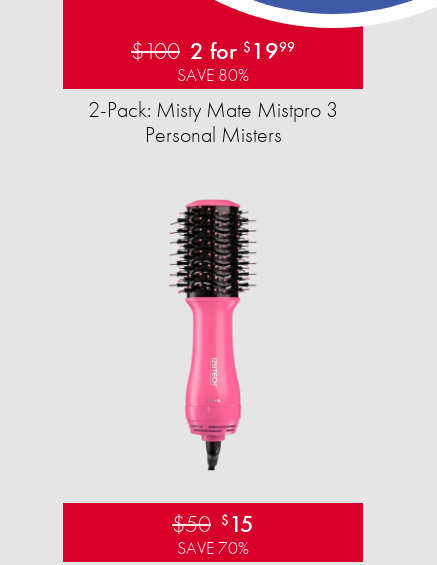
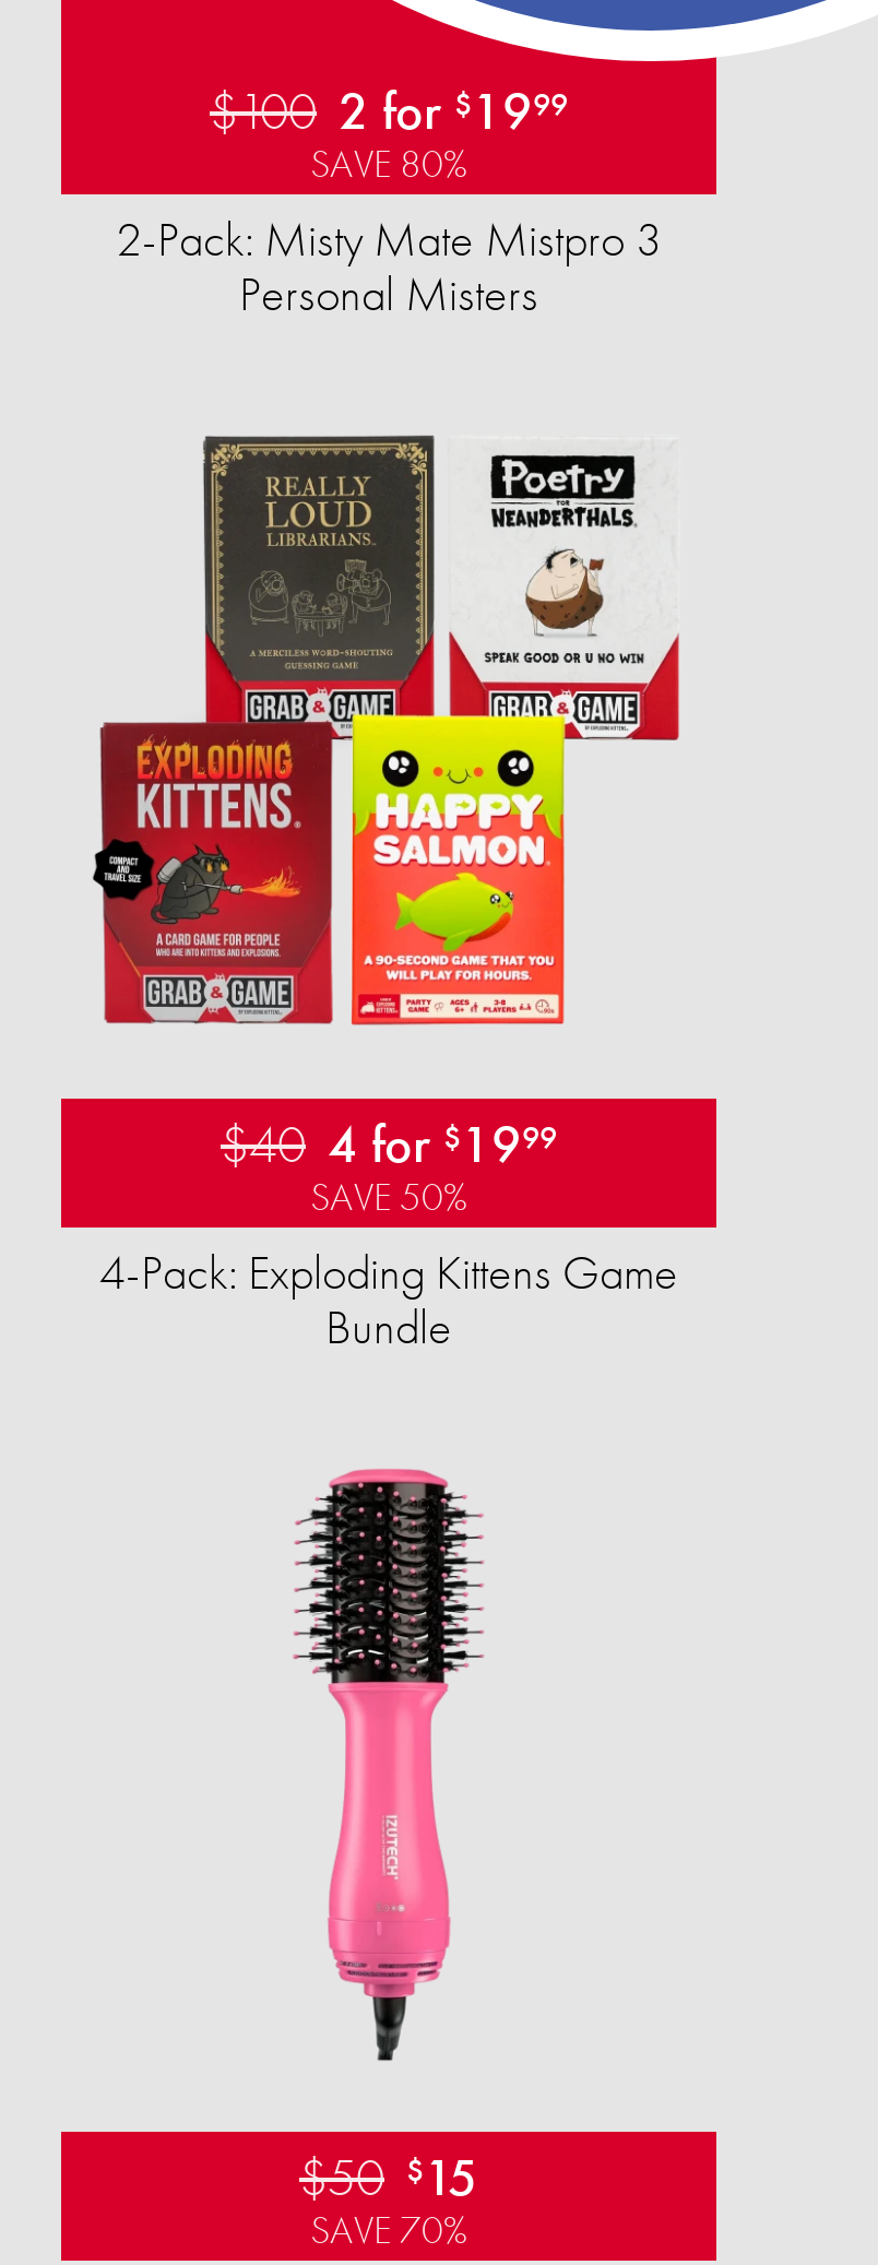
+ [image]
+ $40 4 for $1999
+ SAVE 50%
+ 4-Pack: Exploding Kittens Game
+ Bundle
